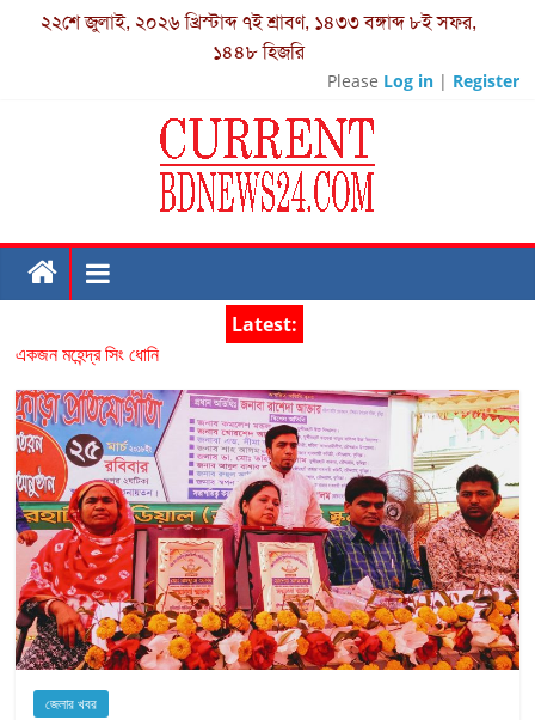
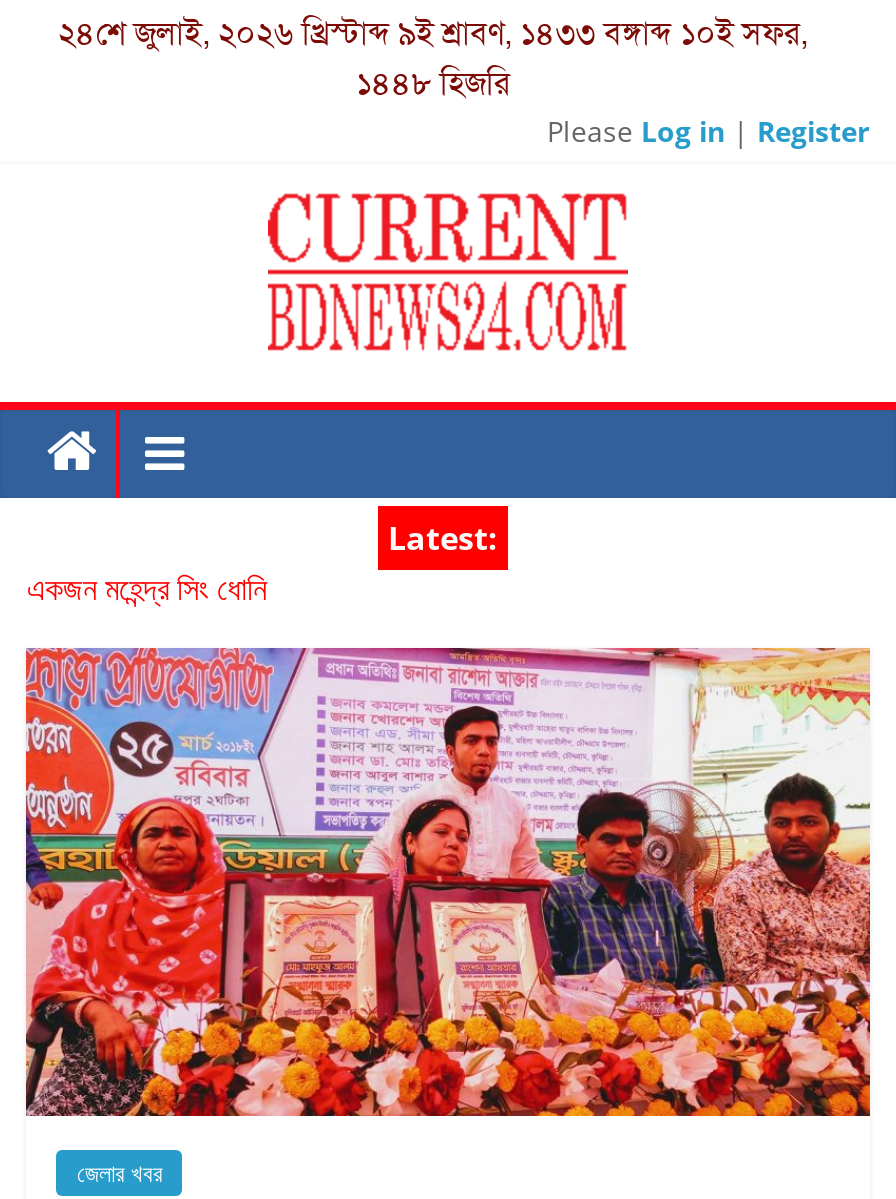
- ২২শে জুলাই, ২০২৬ খ্রিস্টাব্দ ৭ই শ্রাবণ, ১৪৩৩ বঙ্গাব্দ ৮ই সফর,
+ ২৪শে জুলাই, ২০২৬ খ্রিস্টাব্দ ৯ই শ্রাবণ, ১৪৩৩ বঙ্গাব্দ ১০ই সফর,
